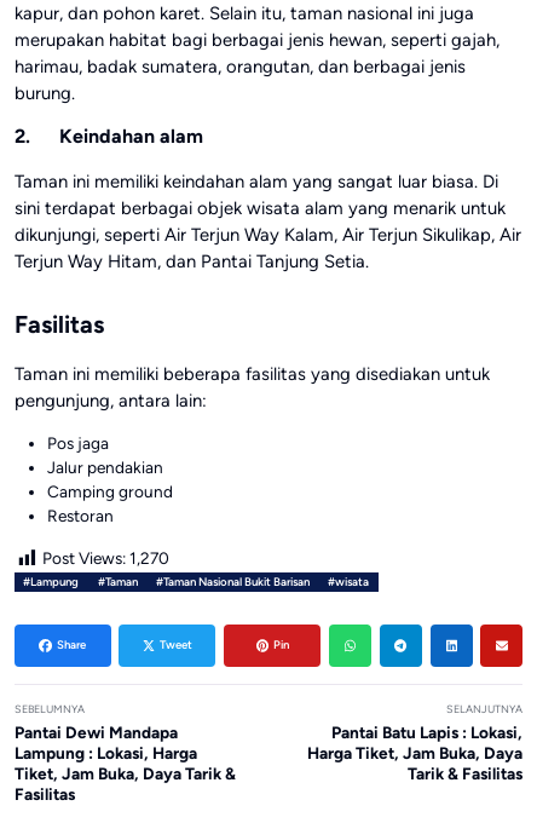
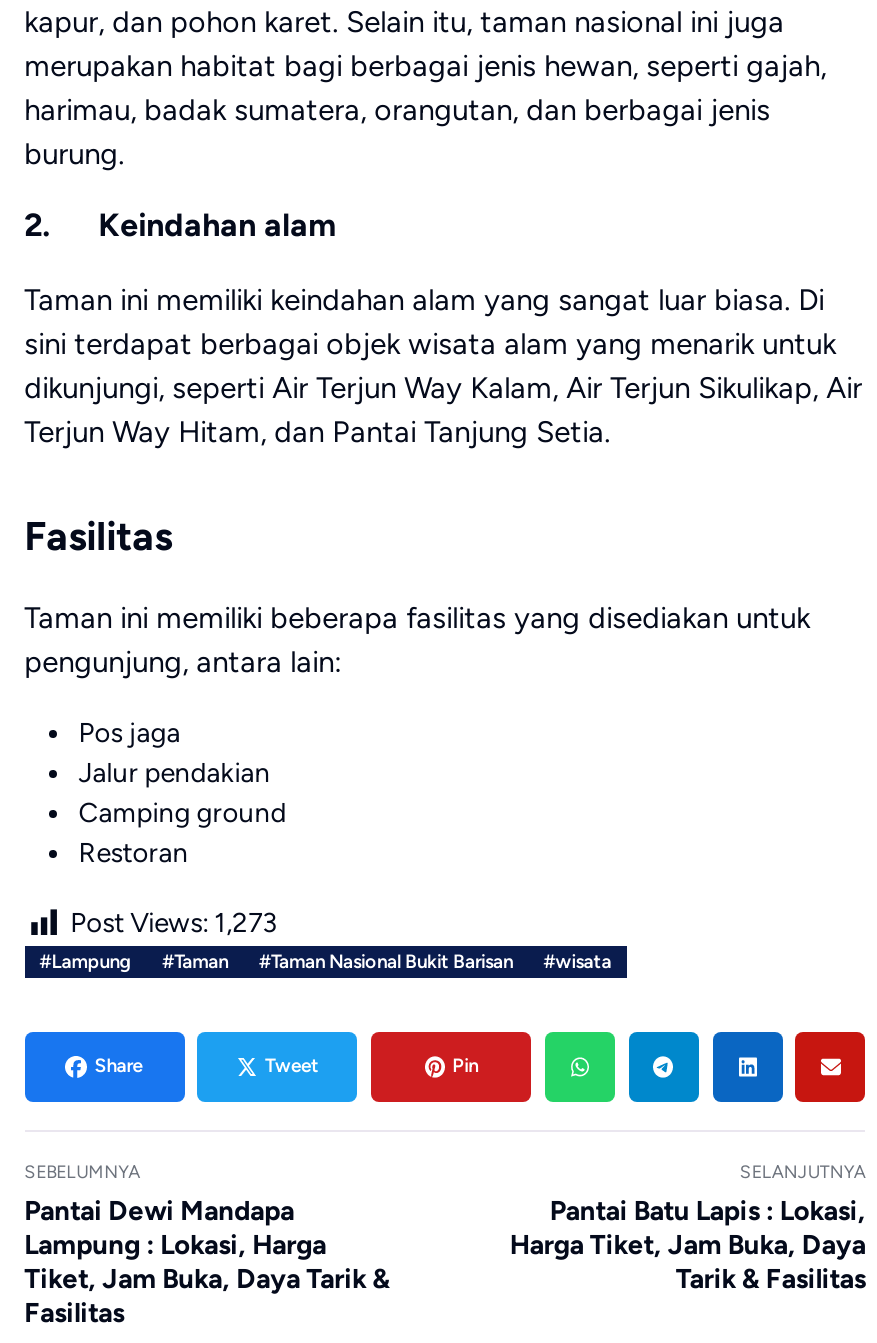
- Post Views: 1,270
+ Post Views: 1,273
